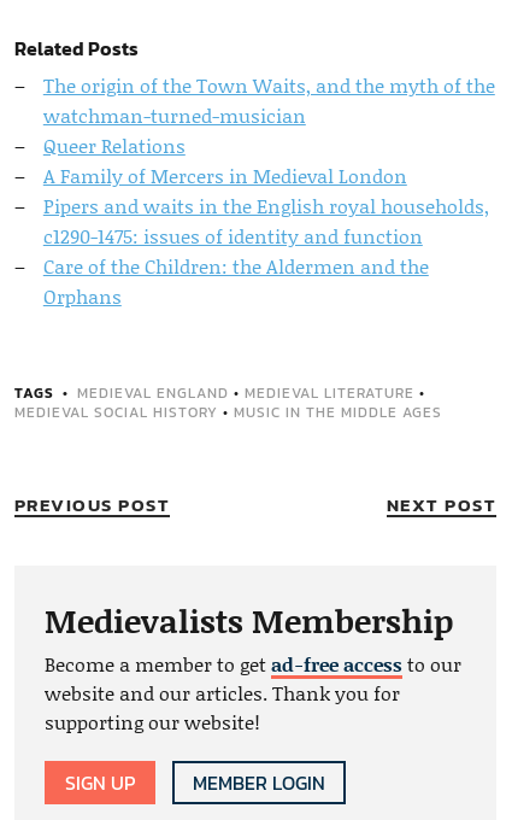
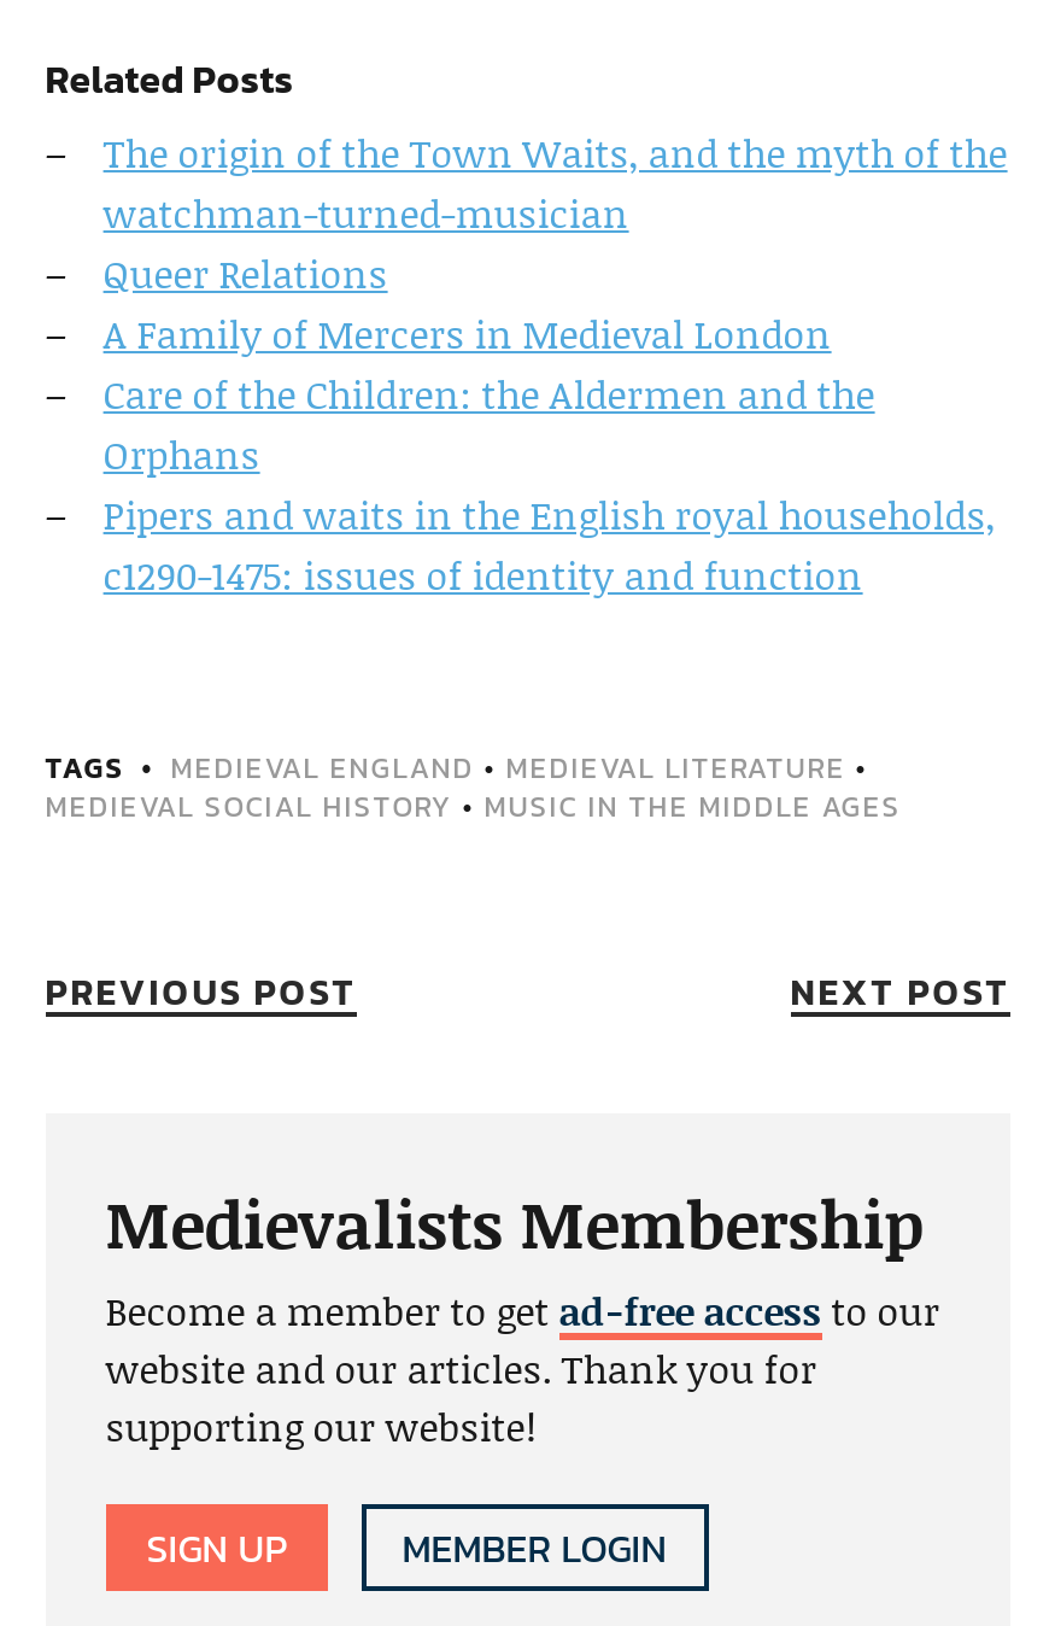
moved down: Pipers and waits in the English royal households, | c1290-1475: issues of identity and function

moved up: Care of the Children: the Aldermen and the | Orphans
